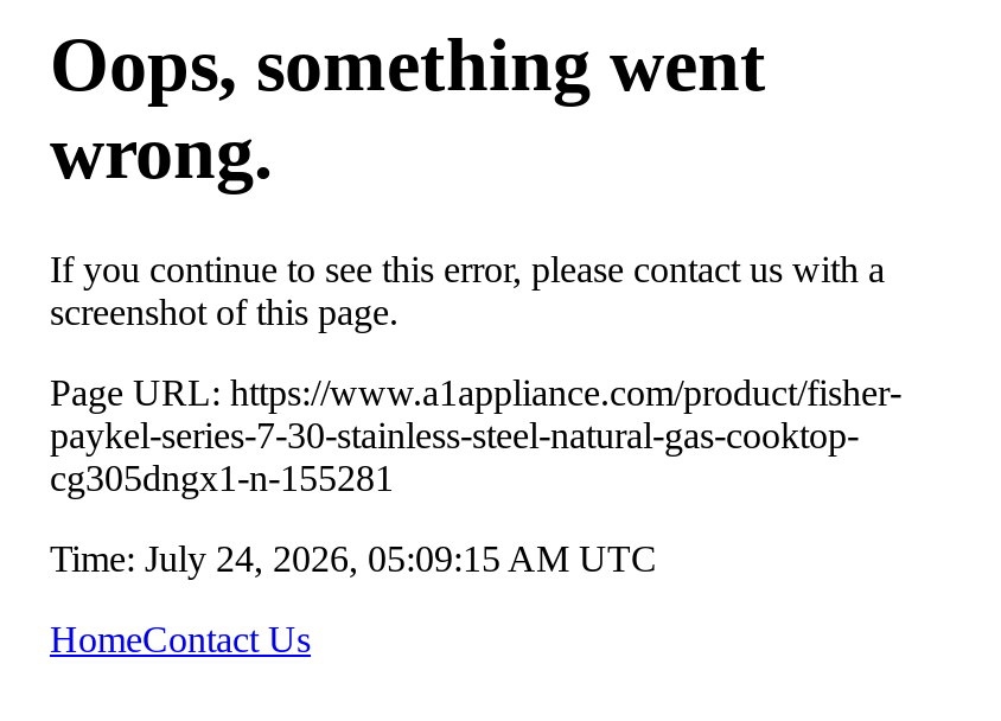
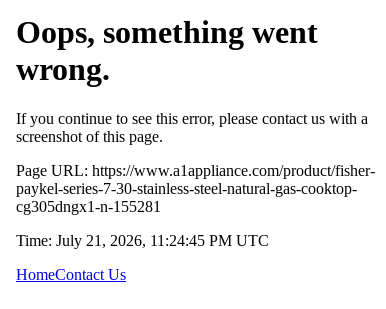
- Time: July 24, 2026, 05:09:15 AM UTC
+ Time: July 21, 2026, 11:24:45 PM UTC
